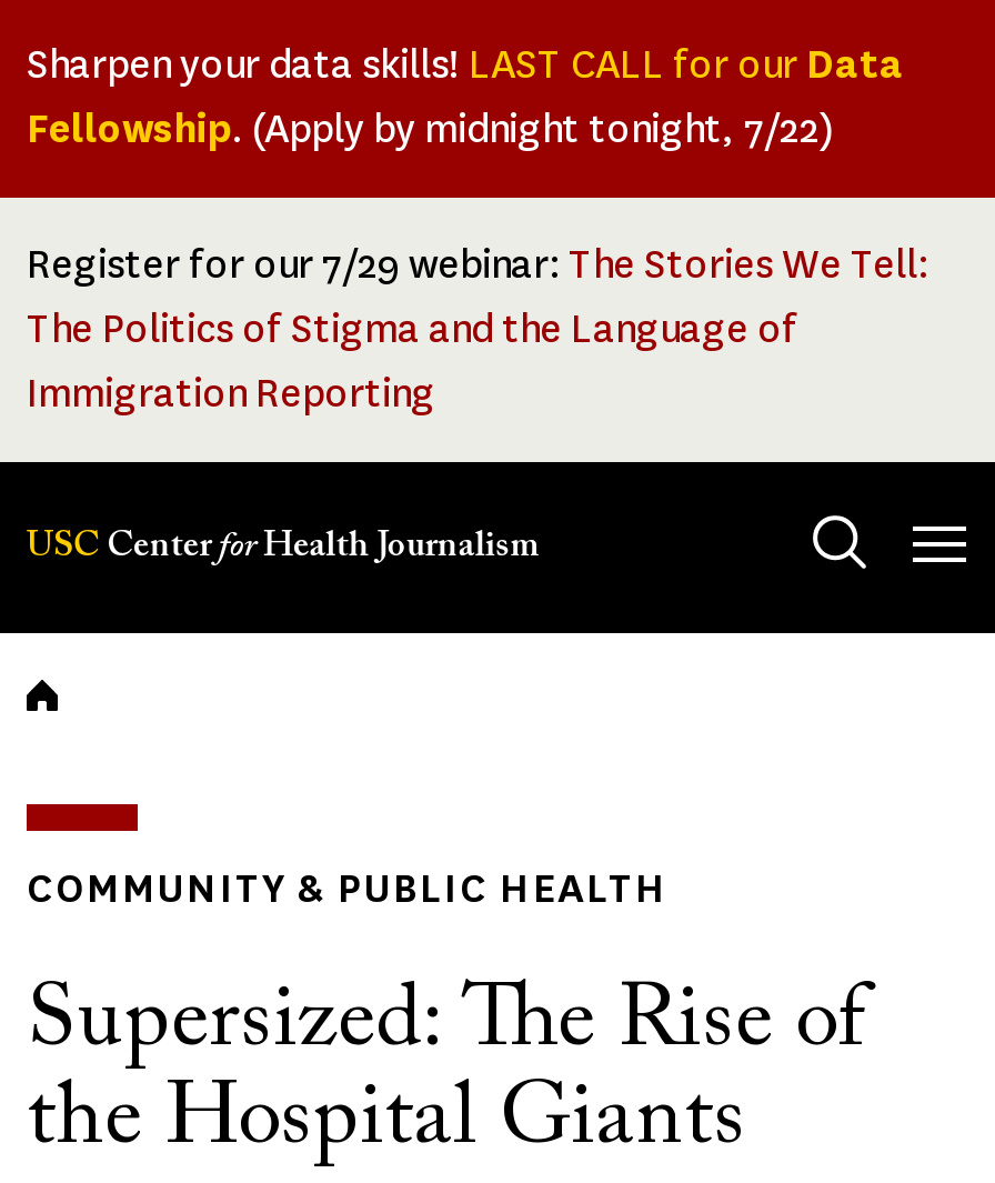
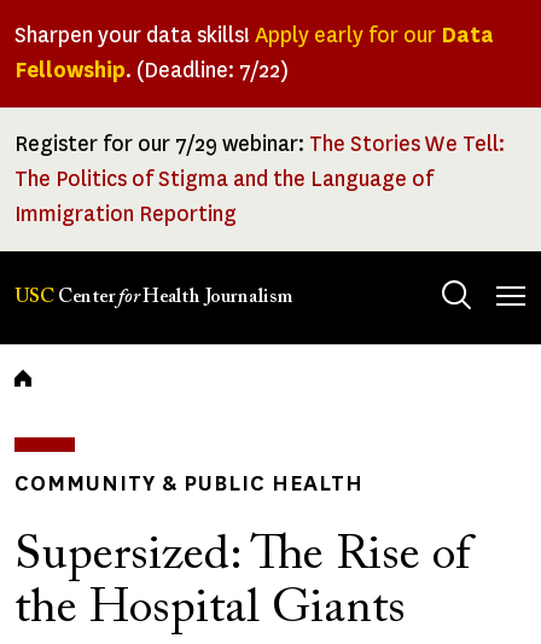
- Sharpen your data skills! LAST CALL for our Data
- Fellowship. (Apply by midnight tonight, 7/22)
+ Sharpen your data skills! Apply early for our Data
+ Fellowship. (Deadline: 7/22)
